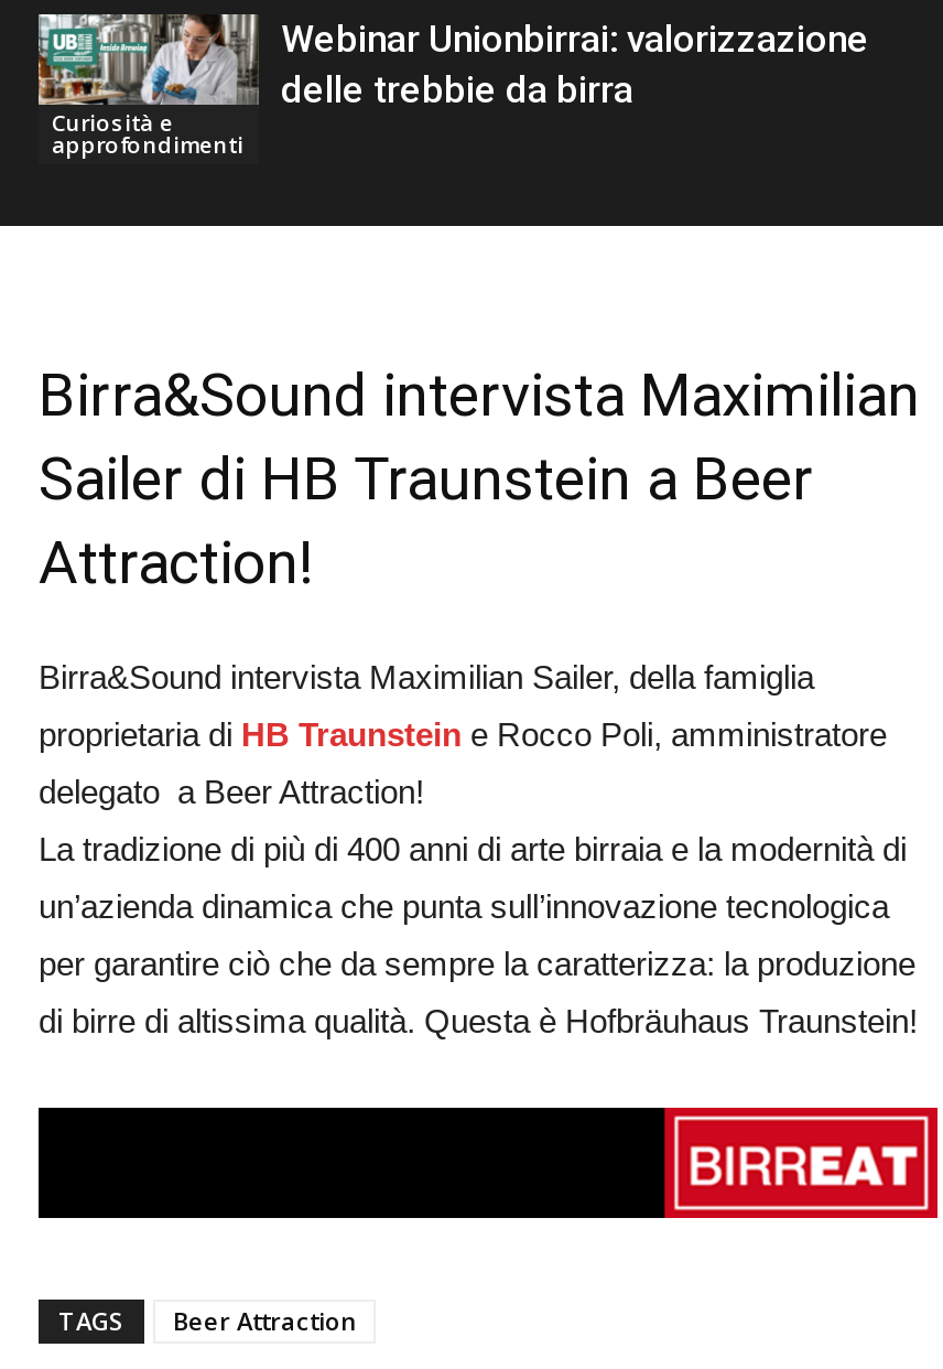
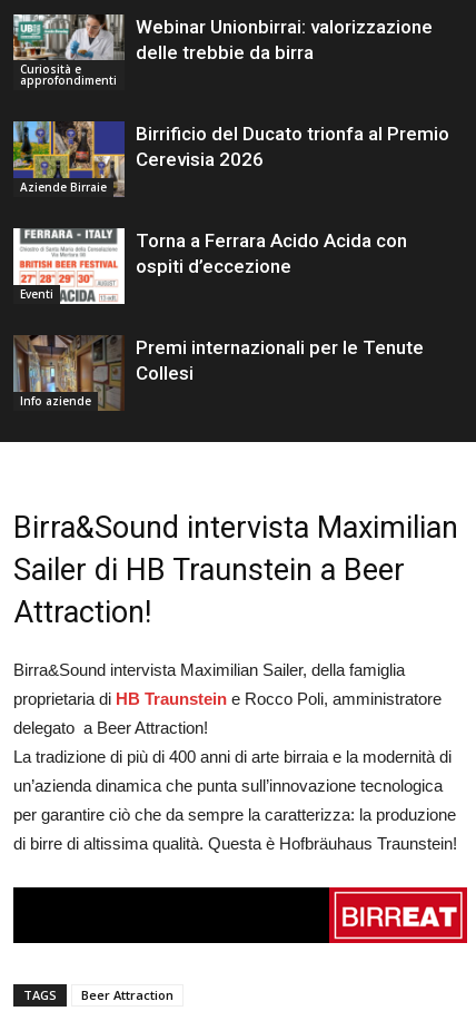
+ [image]
+ Aziende Birraie

+ [image]
+ Eventi

+ [image]
+ Info aziende

+ Birrificio del Ducato trionfa al Premio
+ Cerevisia 2026

+ Torna a Ferrara Acido Acida con
+ ospiti d’eccezione

+ Premi internazionali per le Tenute
+ Collesi
